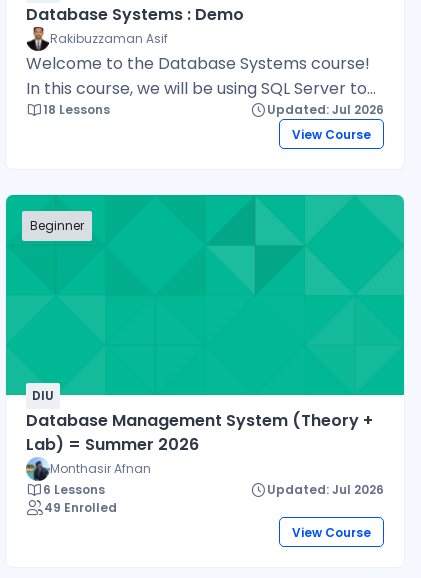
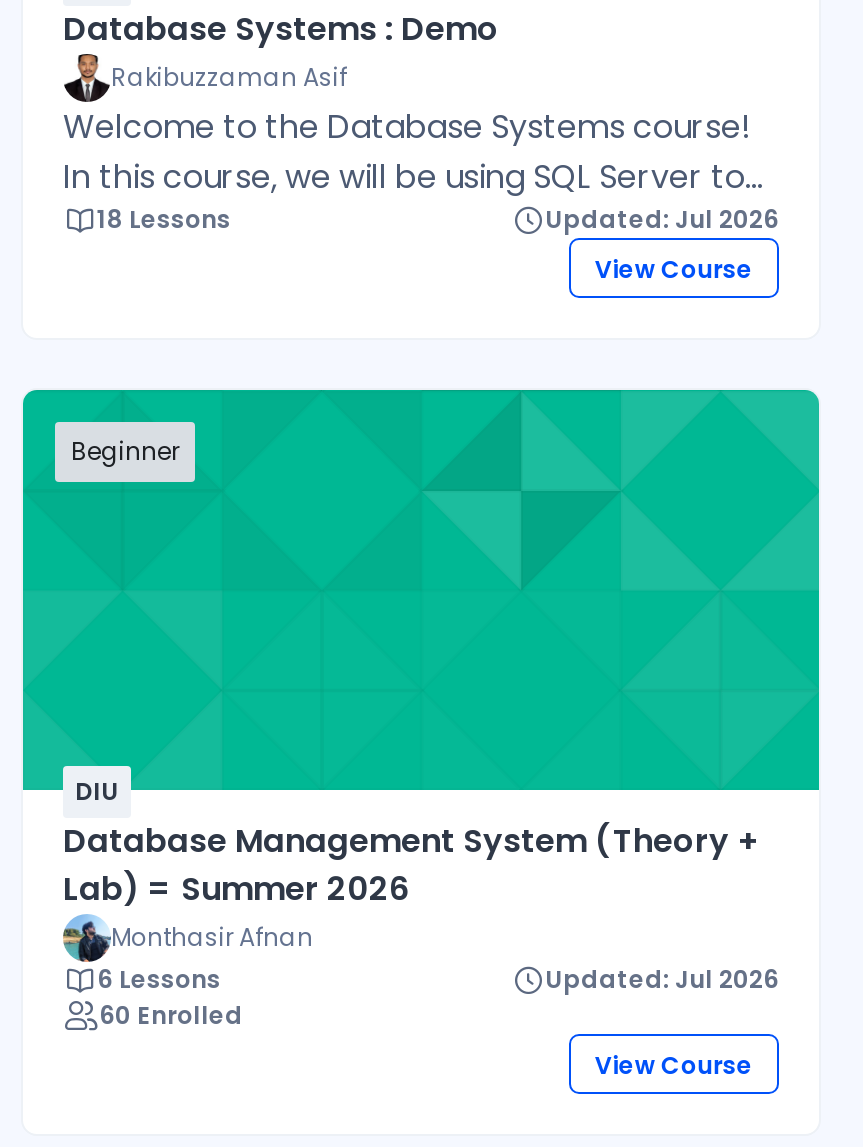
- 49 Enrolled
+ 60 Enrolled
